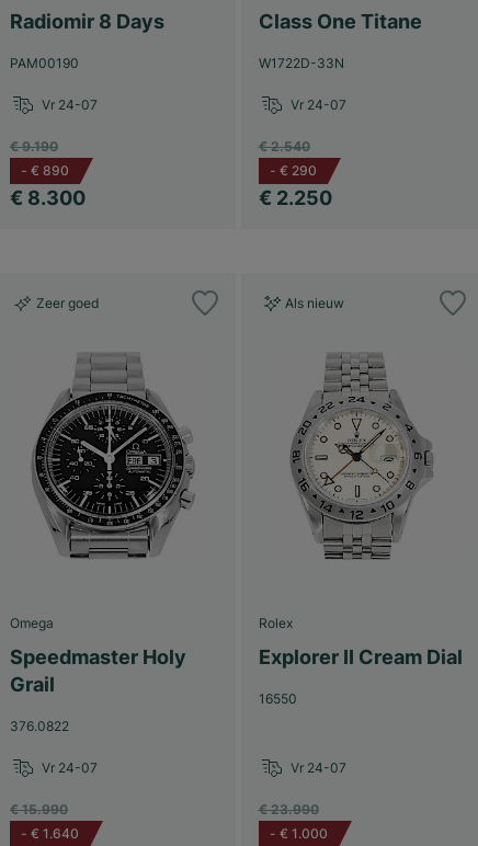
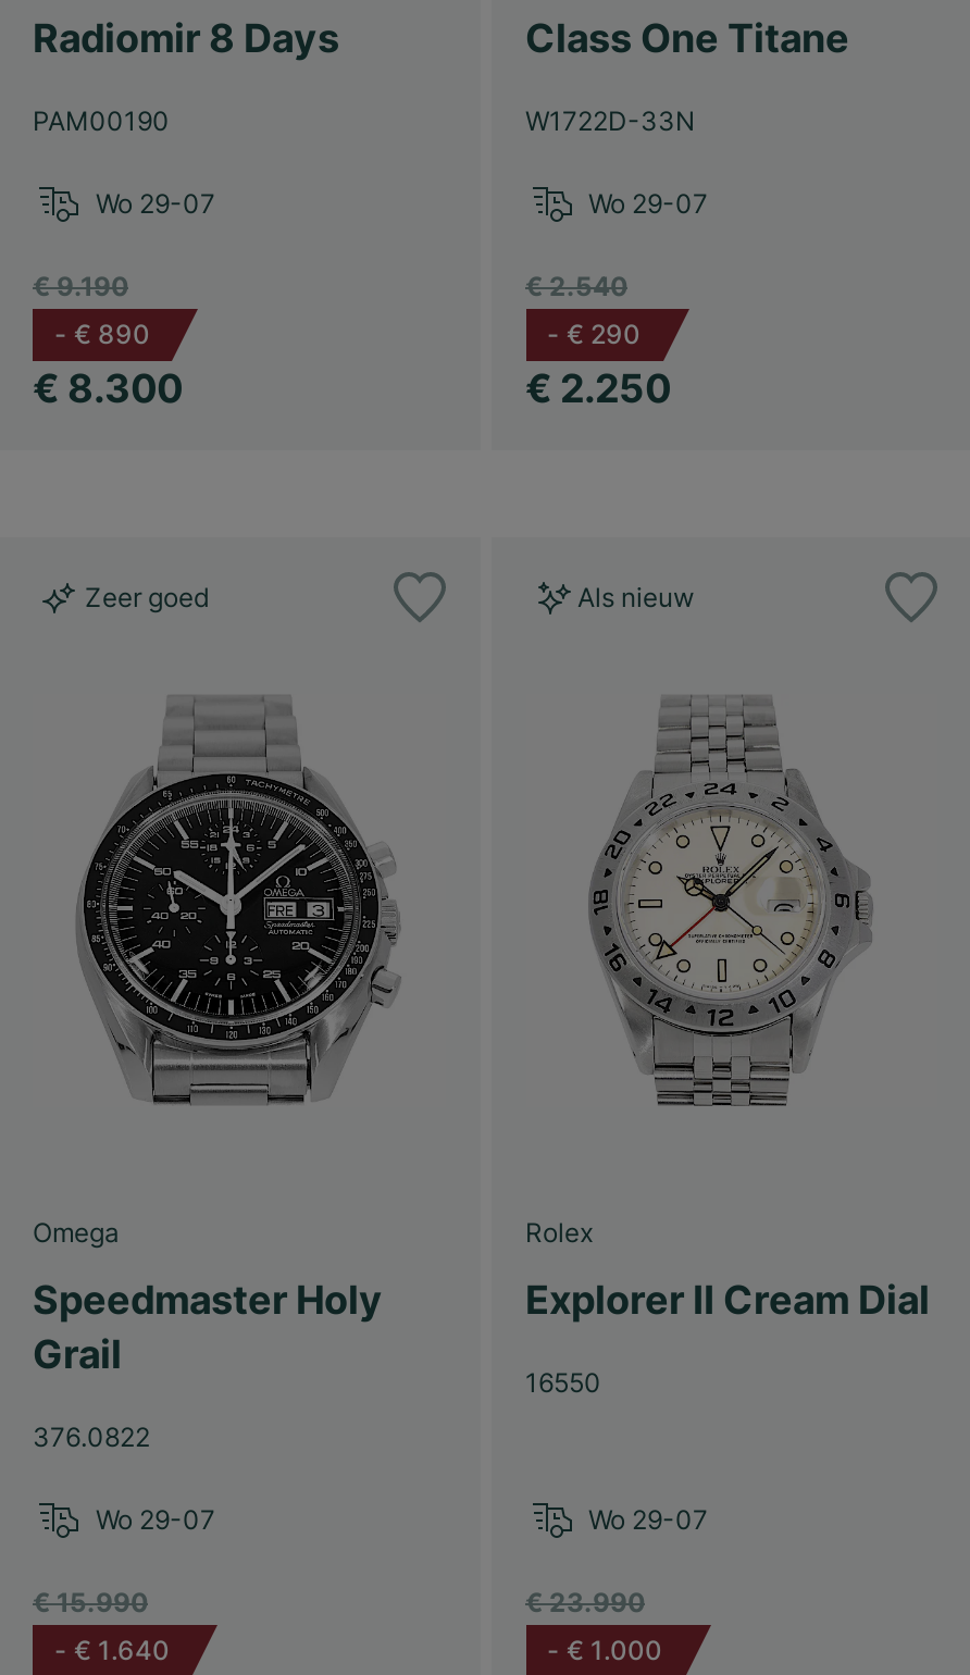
- Vr 24-07
+ Wo 29-07

- Vr 24-07
+ Wo 29-07

- Vr 24-07
+ Wo 29-07

- Vr 24-07
+ Wo 29-07
